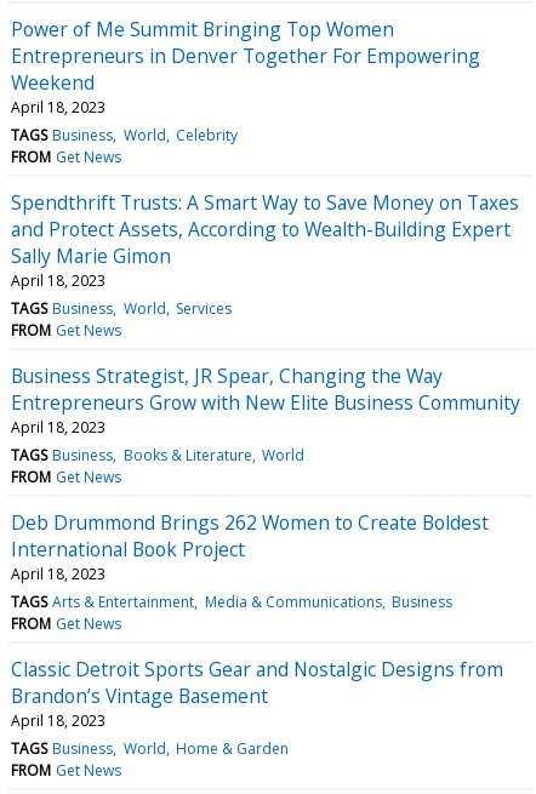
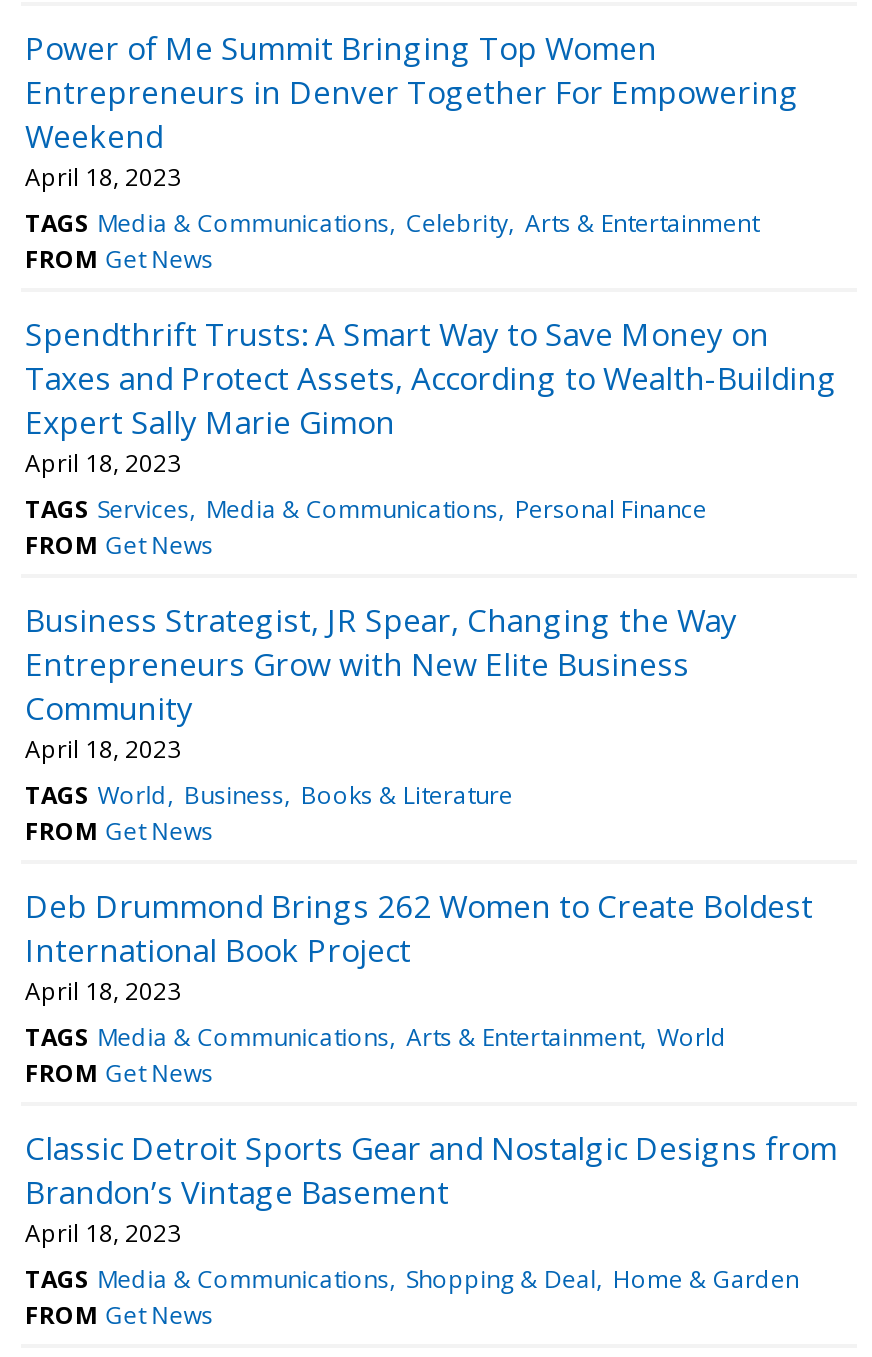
- TAGS Business World Celebrity
+ TAGS Media & Communications Celebrity Arts & Entertainment

- TAGS Business World Services
+ TAGS Services Media & Communications Personal Finance

- TAGS Business Books & Literature World
+ TAGS World Business Books & Literature

- TAGS Arts & Entertainment Media & Communications Business
+ TAGS Media & Communications Arts & Entertainment World

- TAGS Business World Home & Garden
+ TAGS Media & Communications Shopping & Deal Home & Garden
